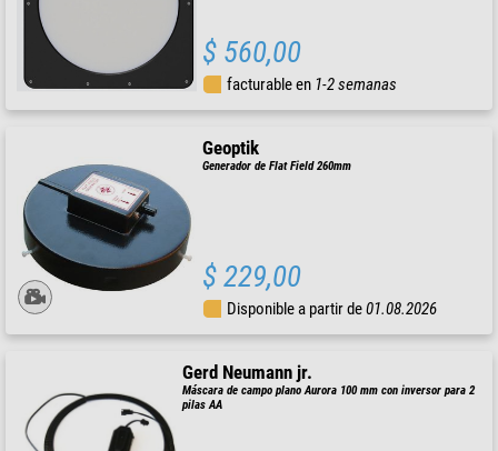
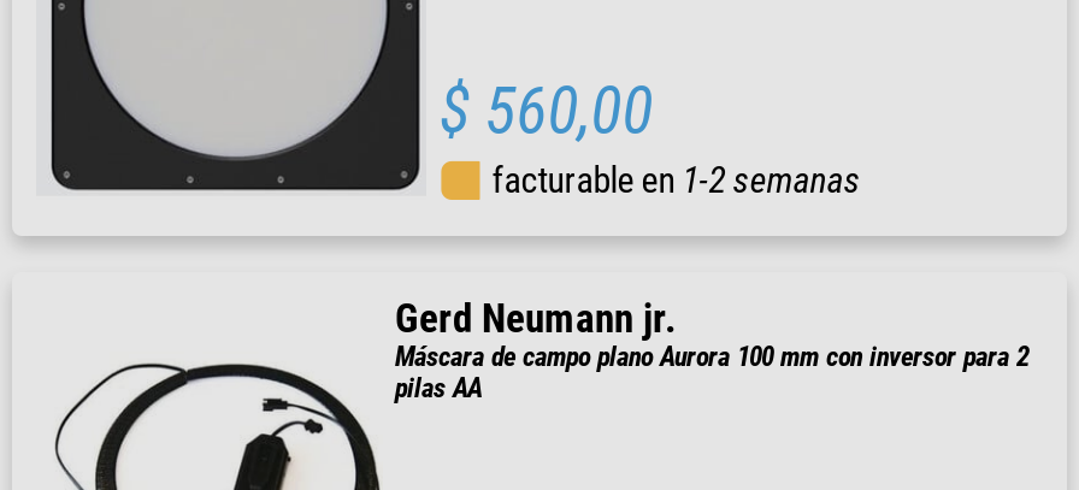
- [image]
- Geoptik
- Generador de Flat Field 260mm
- $ 229,00
- Disponible a partir de 01.08.2026
